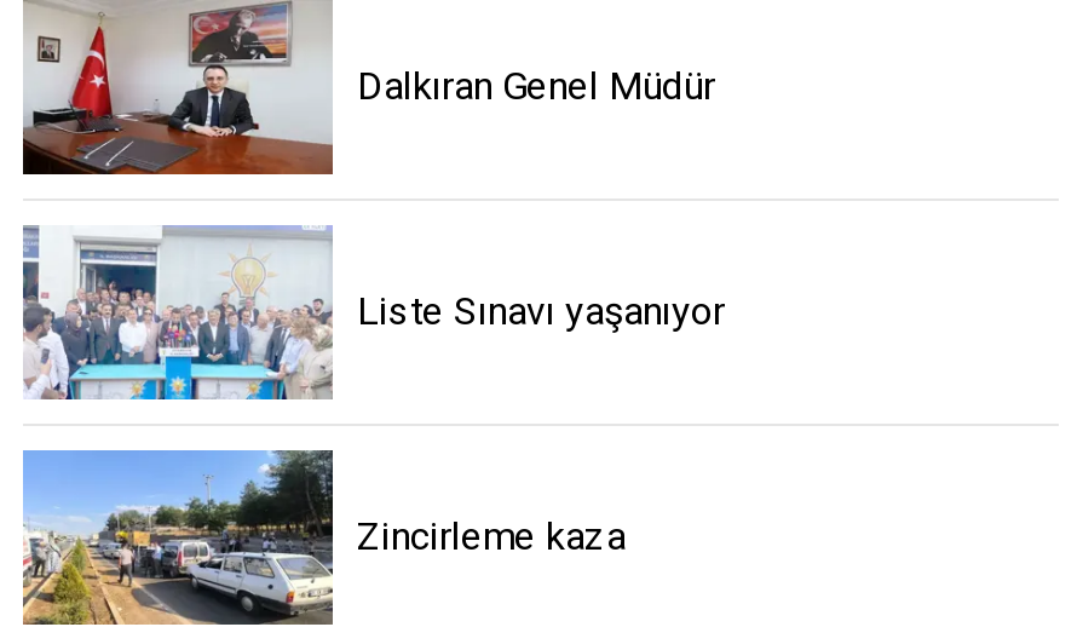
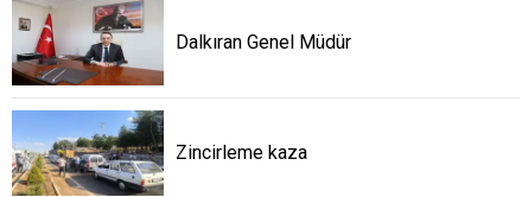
- [image]
- Liste Sınavı yaşanıyor
